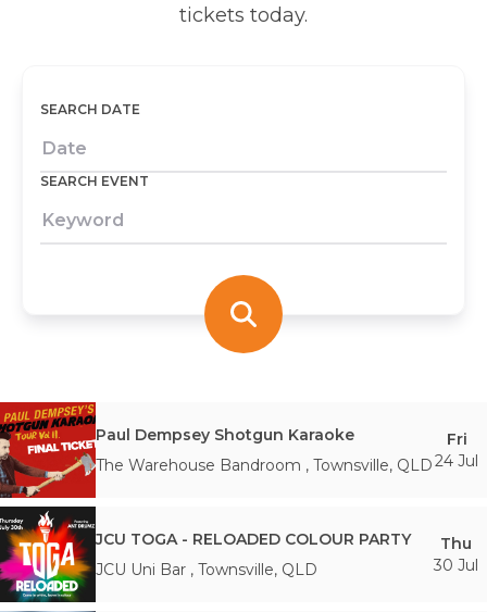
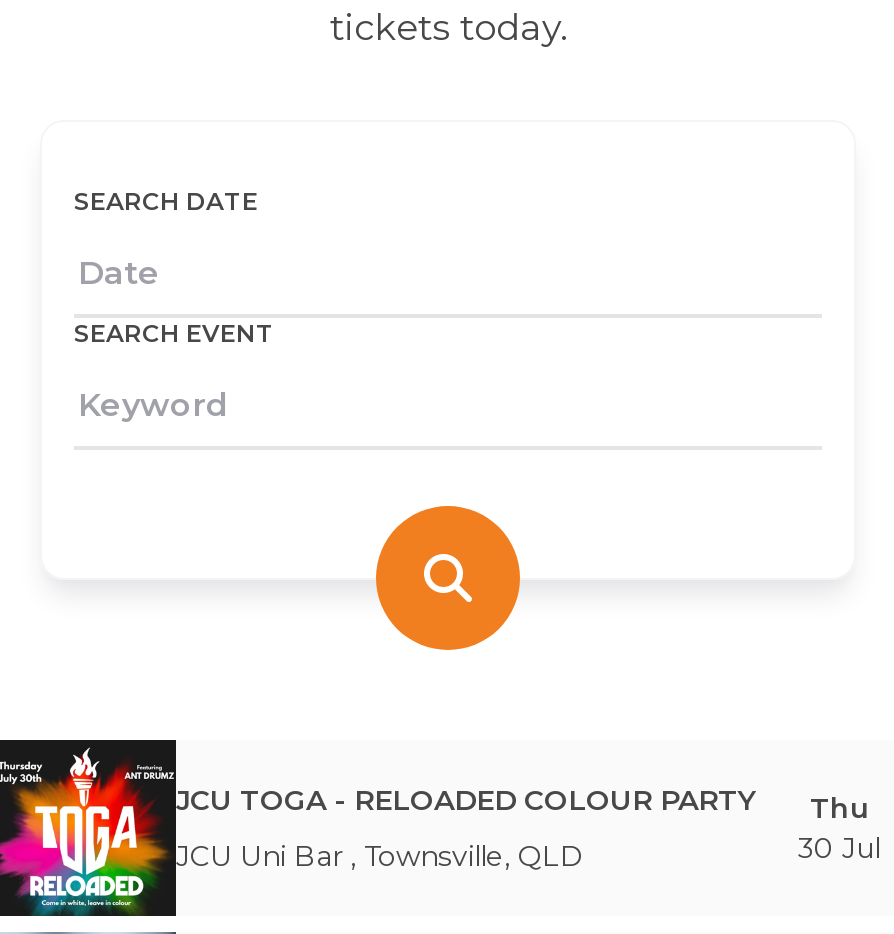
- [image]
- Paul Dempsey Shotgun Karaoke
- The Warehouse Bandroom, Townsville, QLD

- Fri
- 24 Jul
